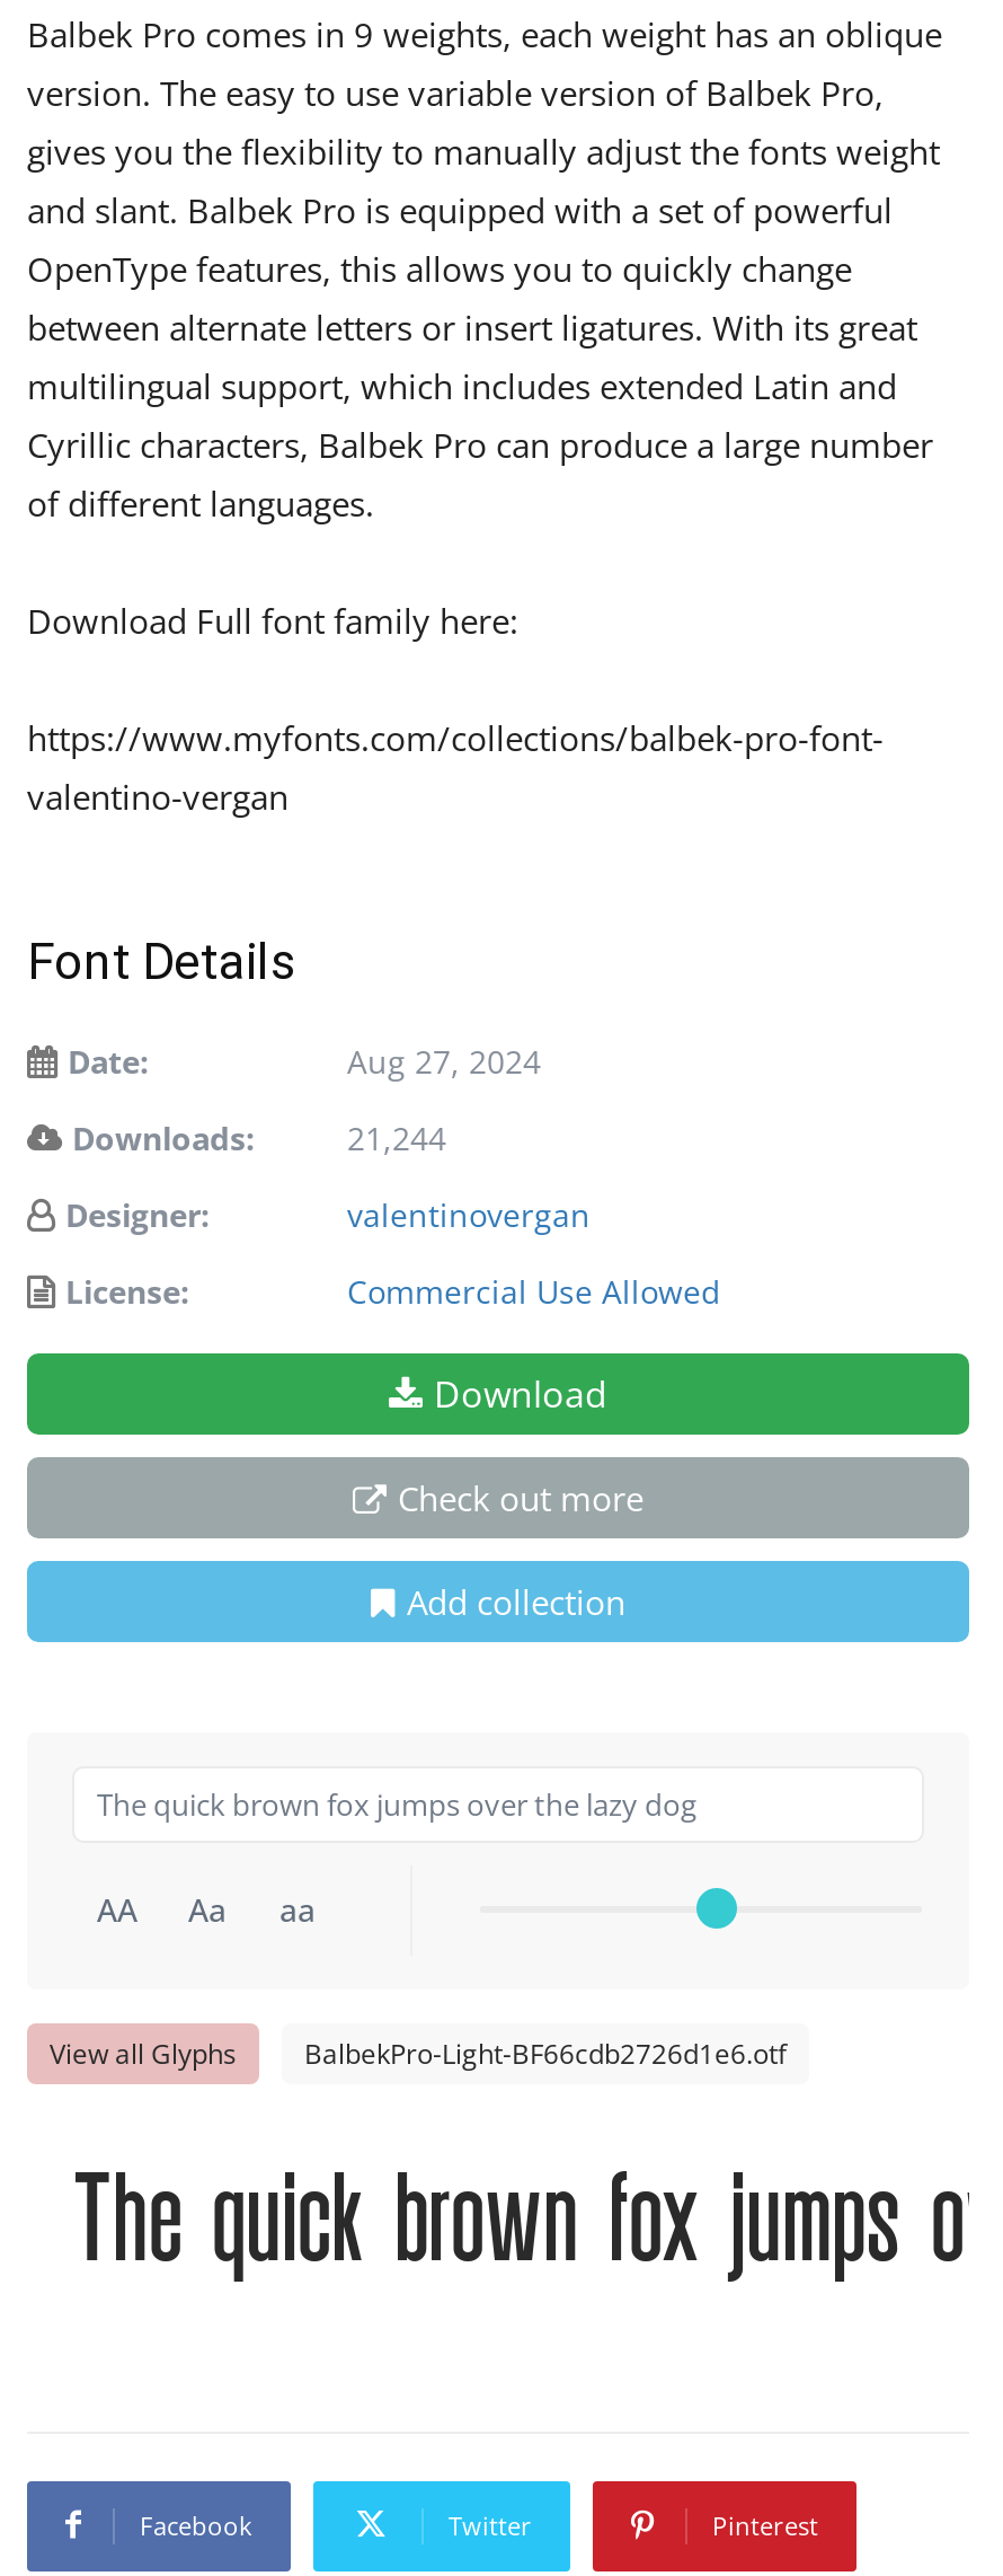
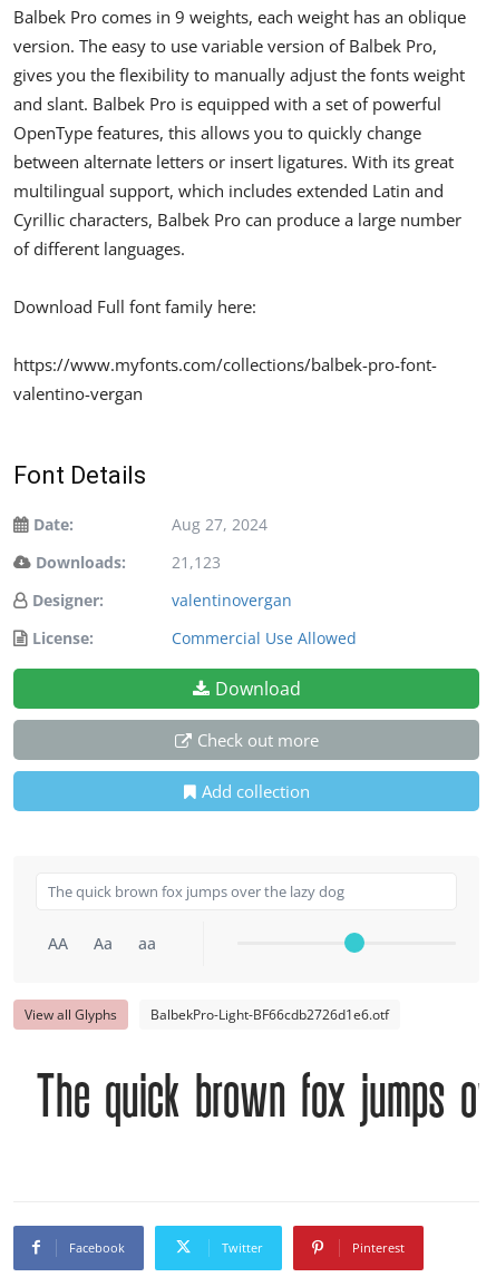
- 21,244
+ 21,123
